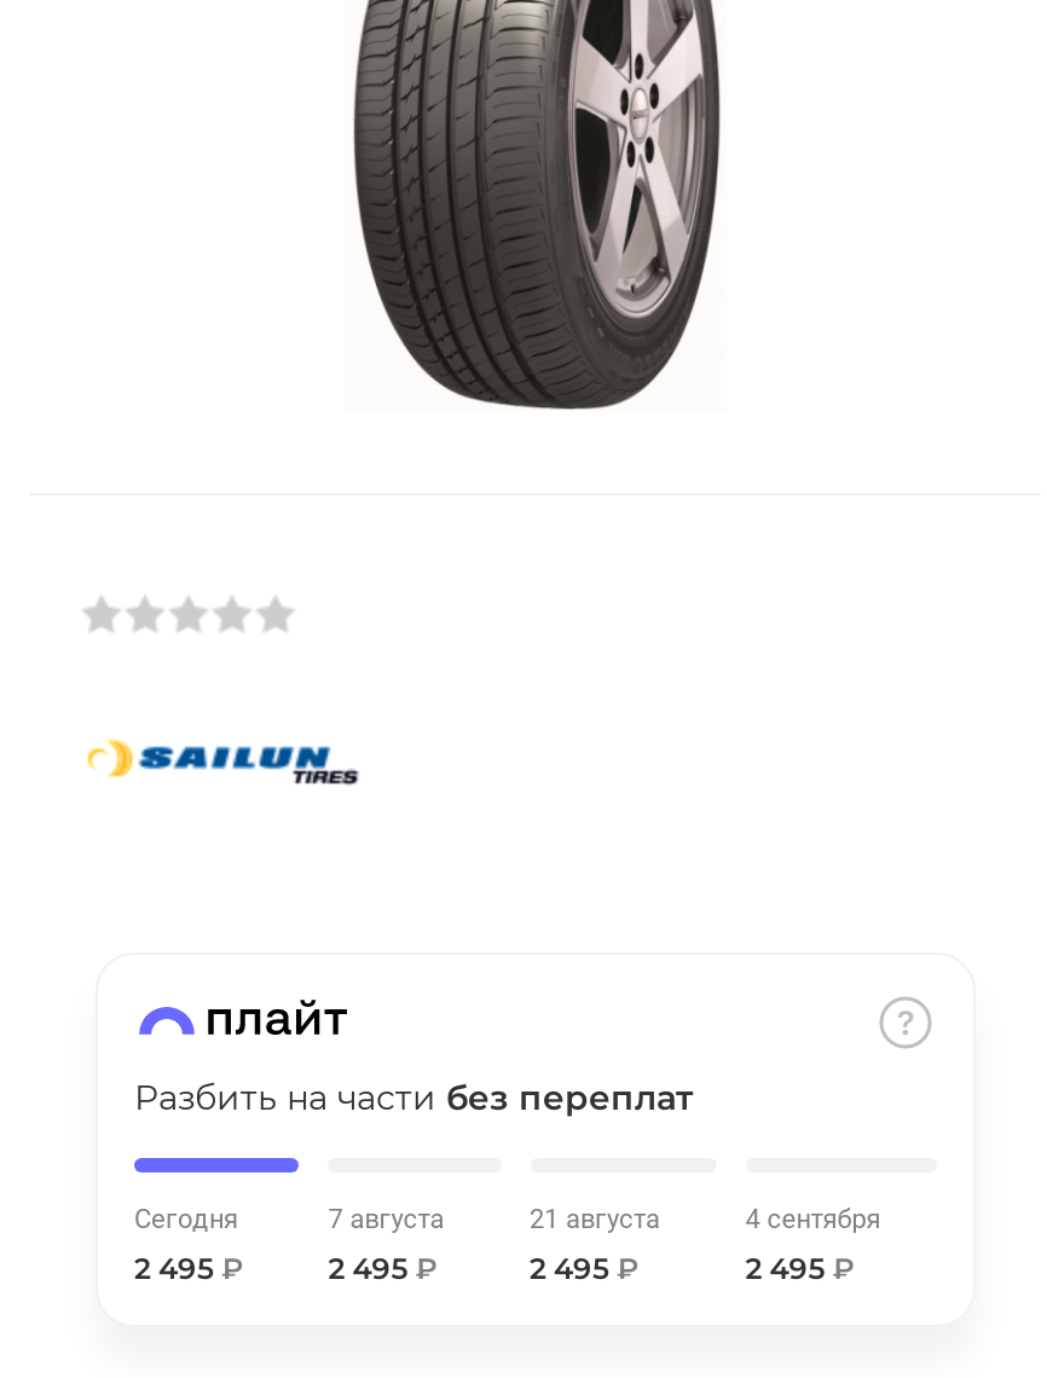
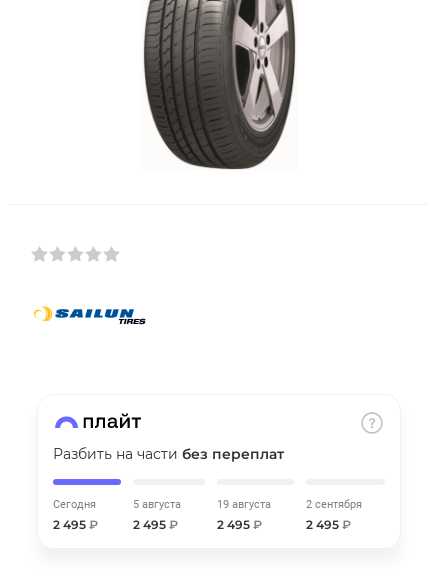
- 7 августа
+ 5 августа

- 21 августа
+ 19 августа

- 4 сентября
+ 2 сентября
